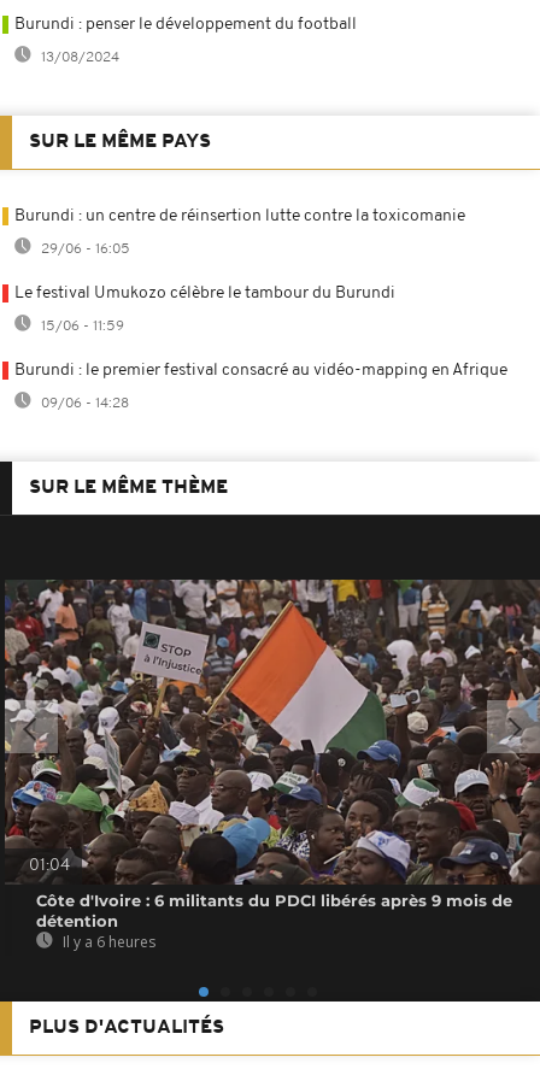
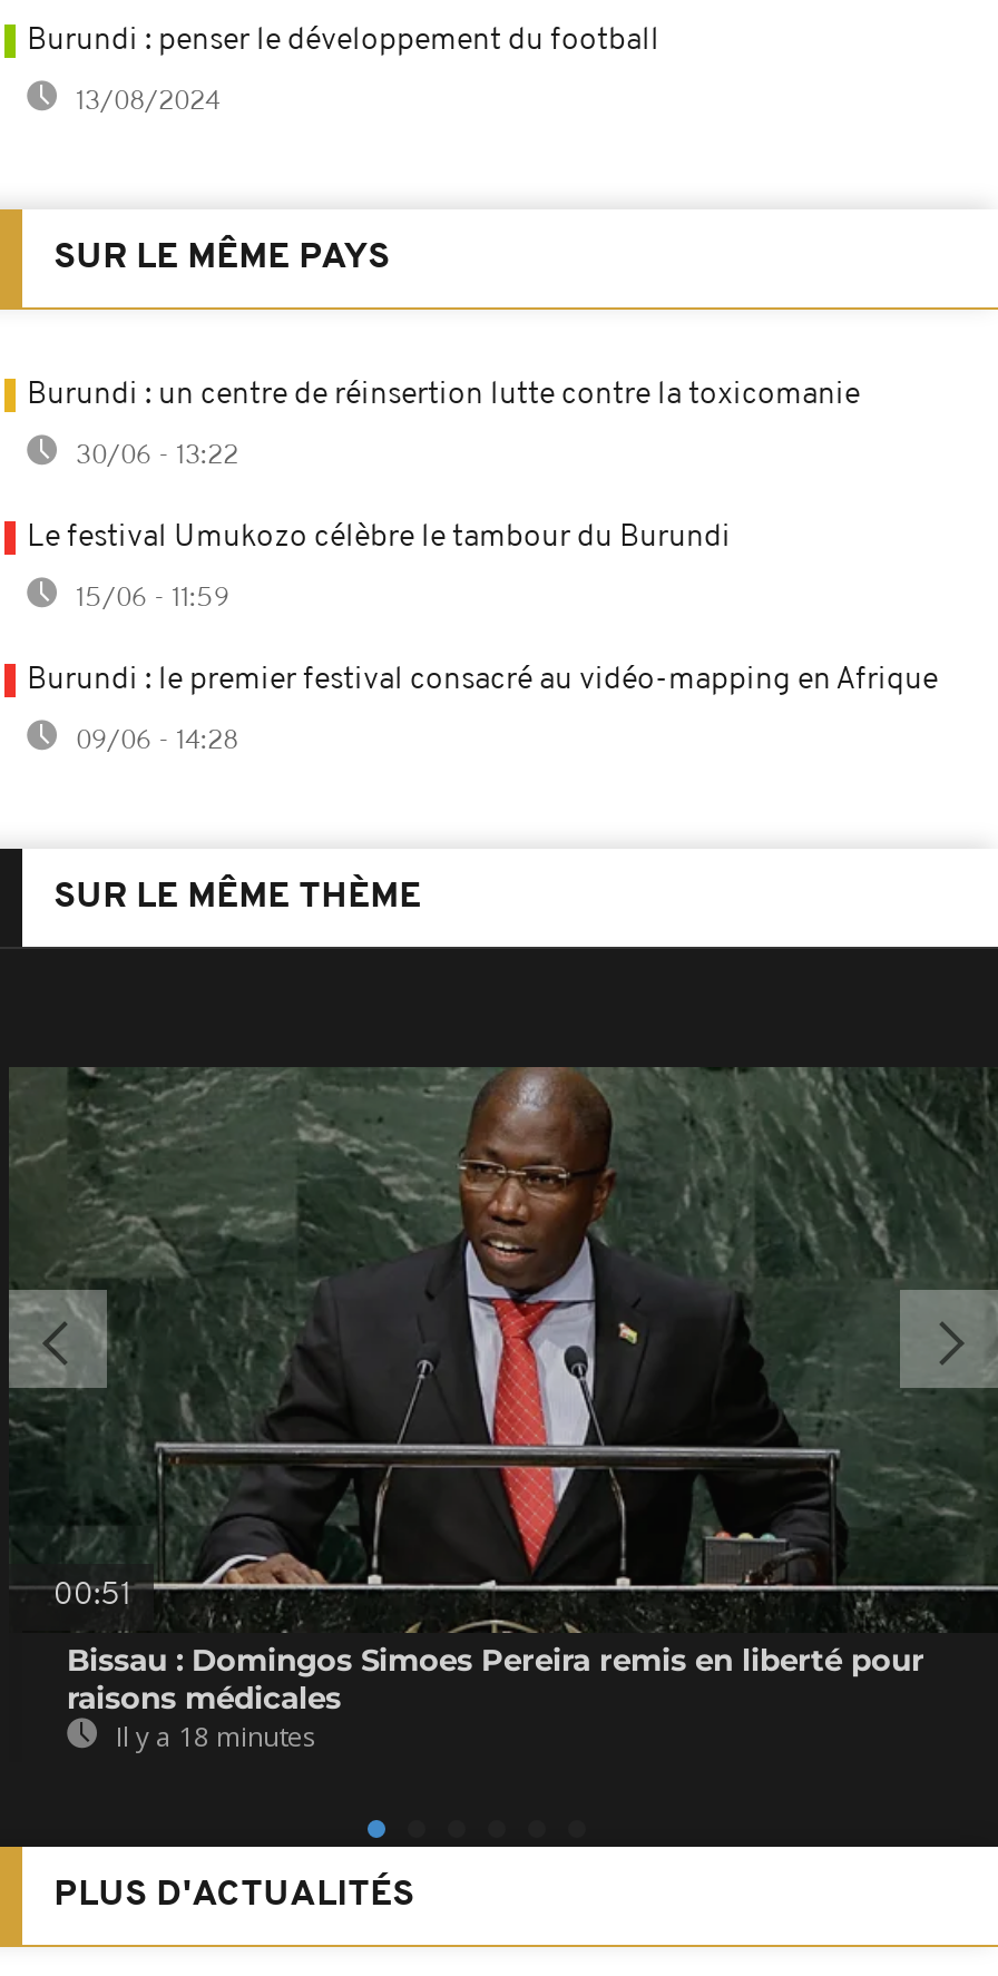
- 29/06 - 16:05
+ 30/06 - 13:22

- [image]
- 01:04
+ [image]
+ 00:51

- Côte d'Ivoire : 6 militants du PDCI libérés après 9 mois de
- détention
- Il y a 6 heures
+ Bissau : Domingos Simoes Pereira remis en liberté pour
+ raisons médicales
+ Il y a 18 minutes
